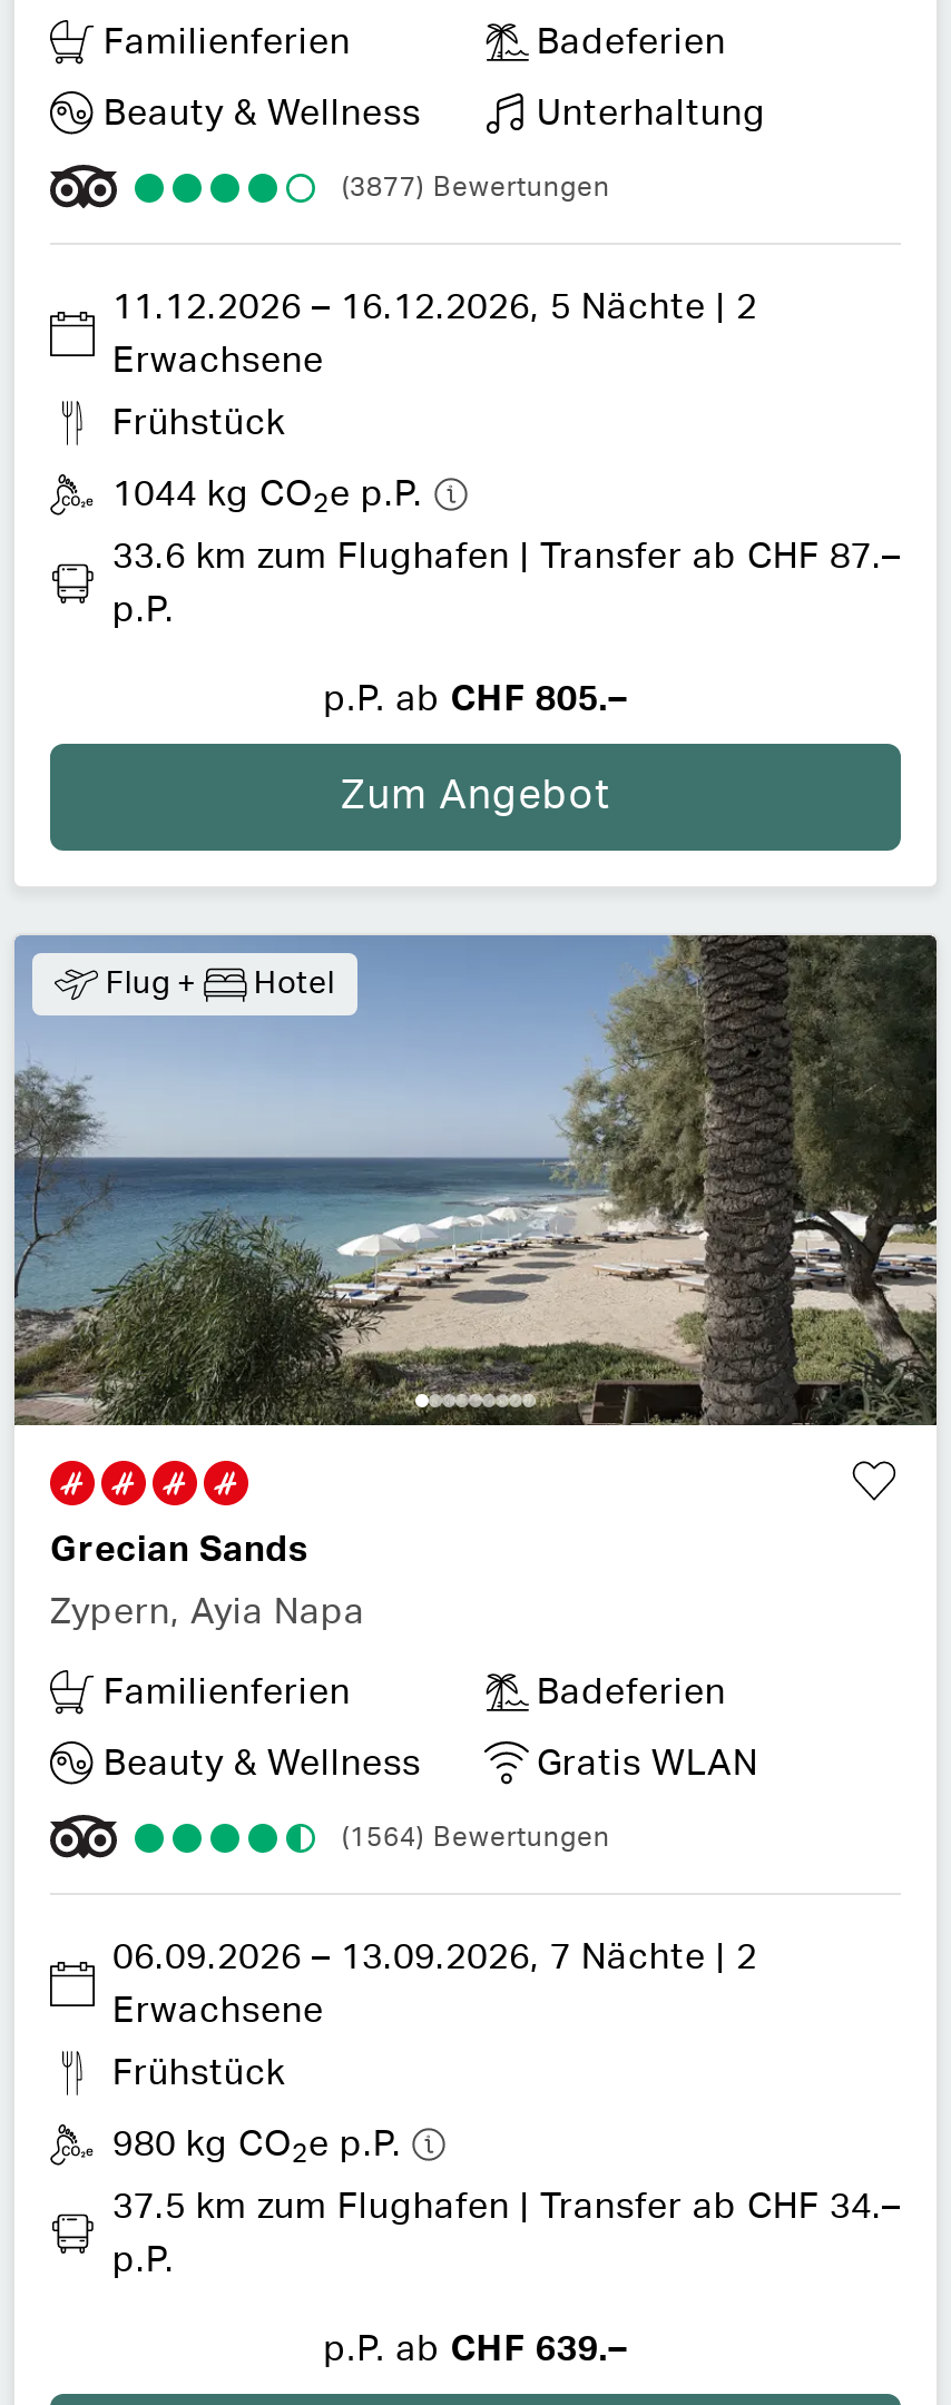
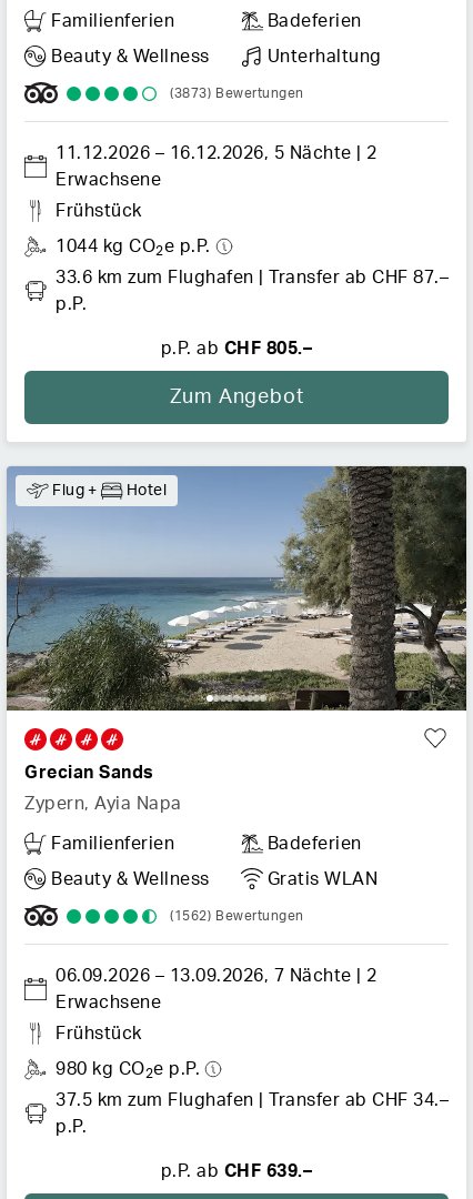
- (3877) Bewertungen
+ (3873) Bewertungen

- (1564) Bewertungen
+ (1562) Bewertungen
